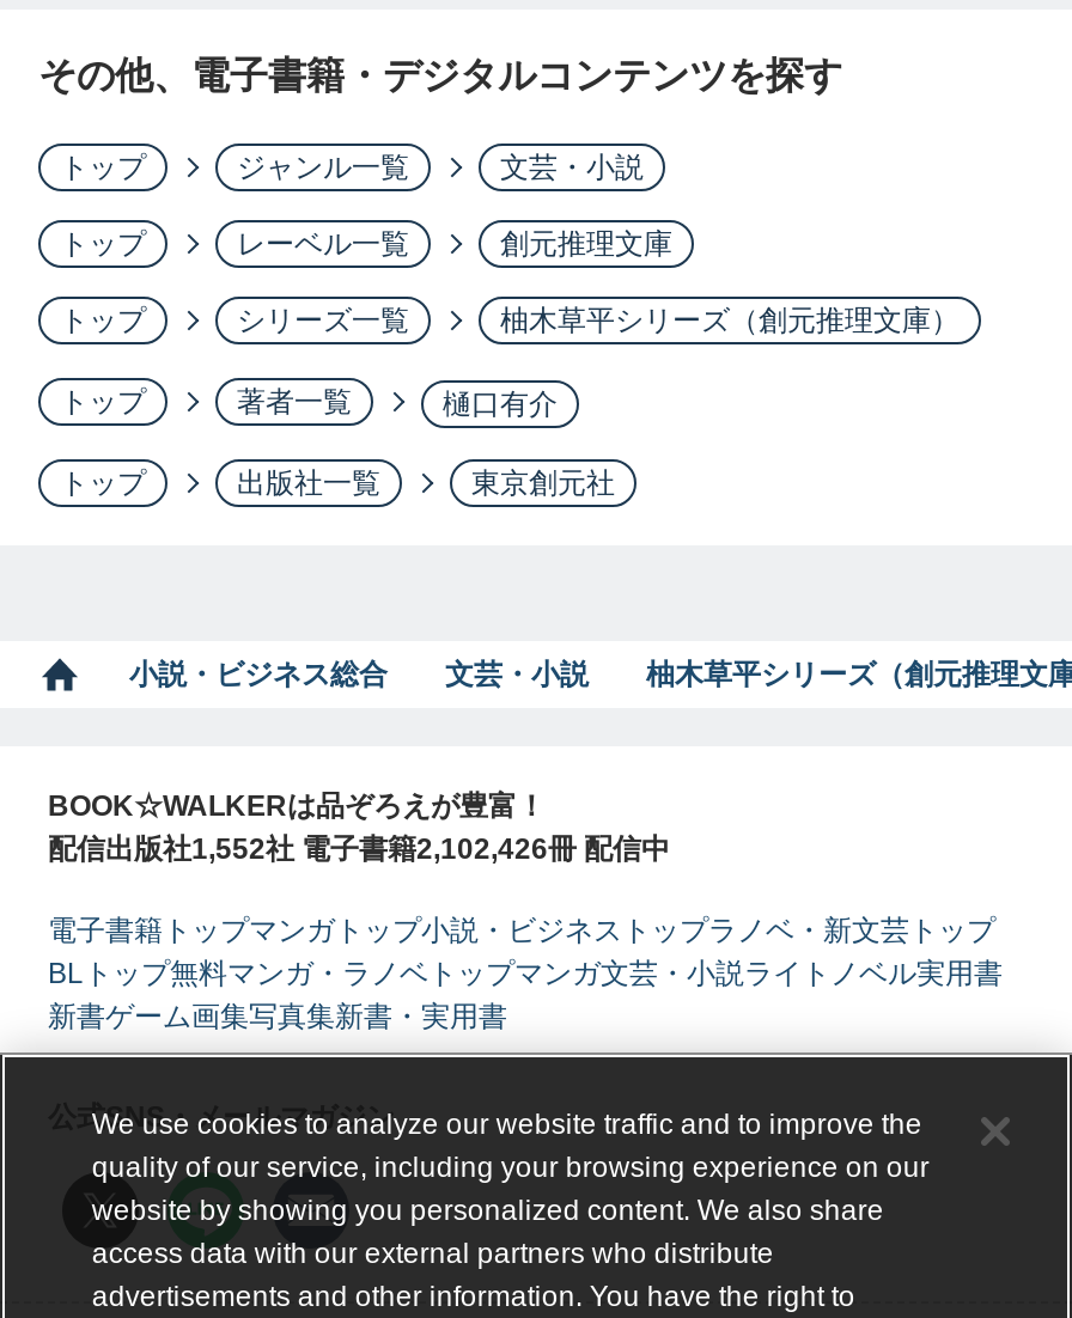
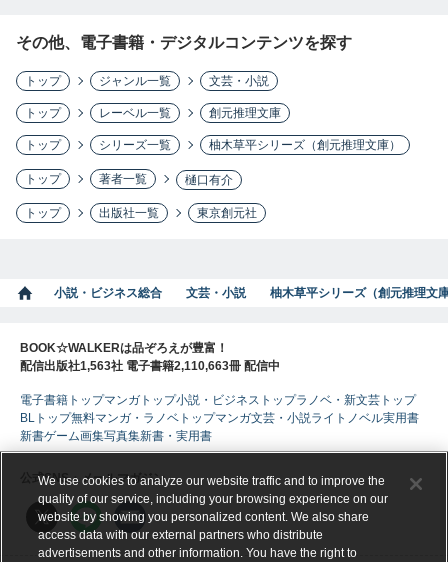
- 配信出版社1,552社 電子書籍2,102,426冊 配信中
+ 配信出版社1,563社 電子書籍2,110,663冊 配信中
